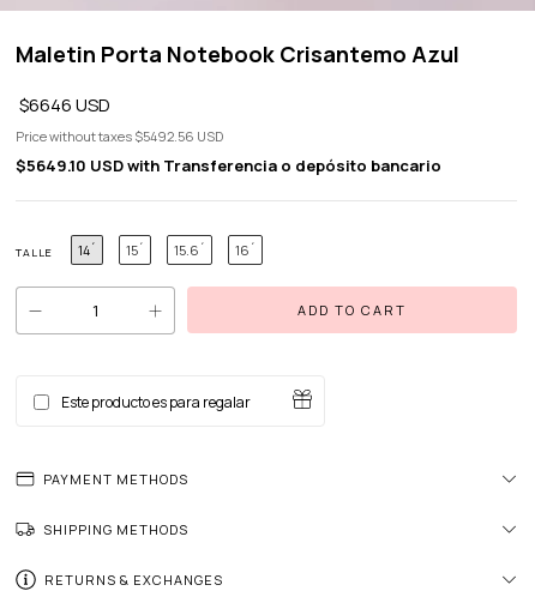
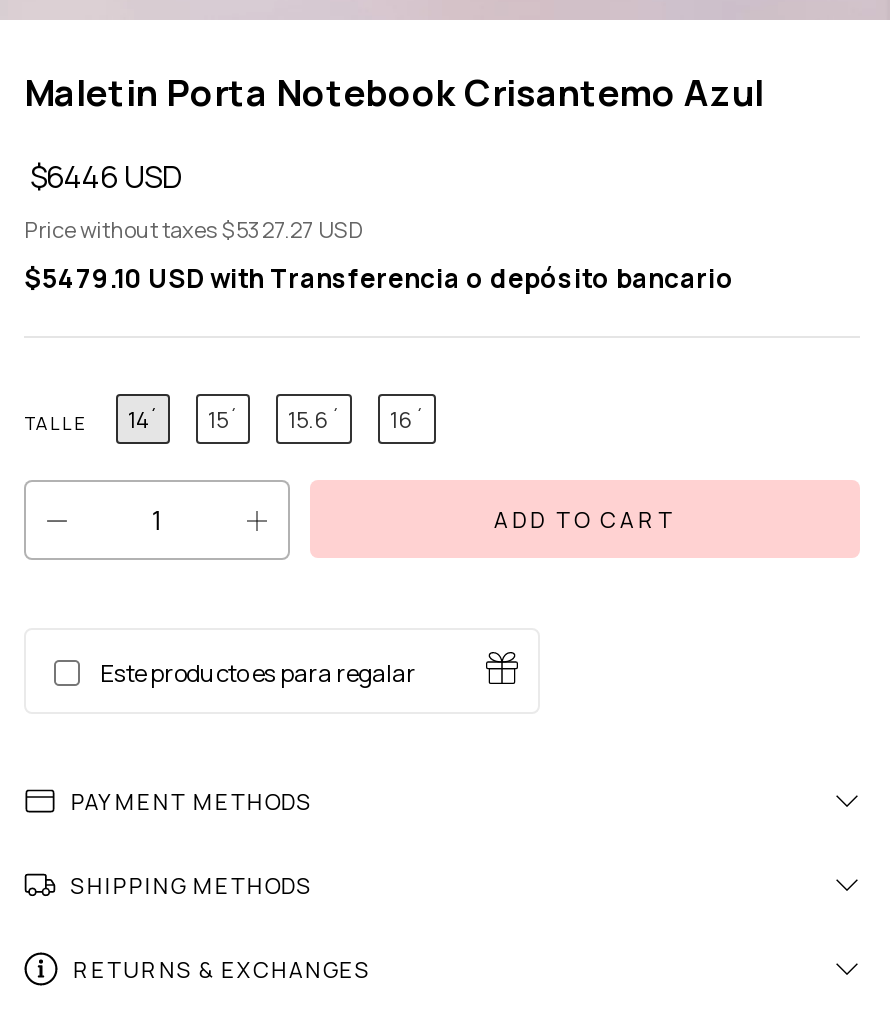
- $6646 USD
+ $6446 USD

- Price without taxes $5492.56 USD
+ Price without taxes $5327.27 USD

- $5649.10 USD with Transferencia o depósito bancario
+ $5479.10 USD with Transferencia o depósito bancario
